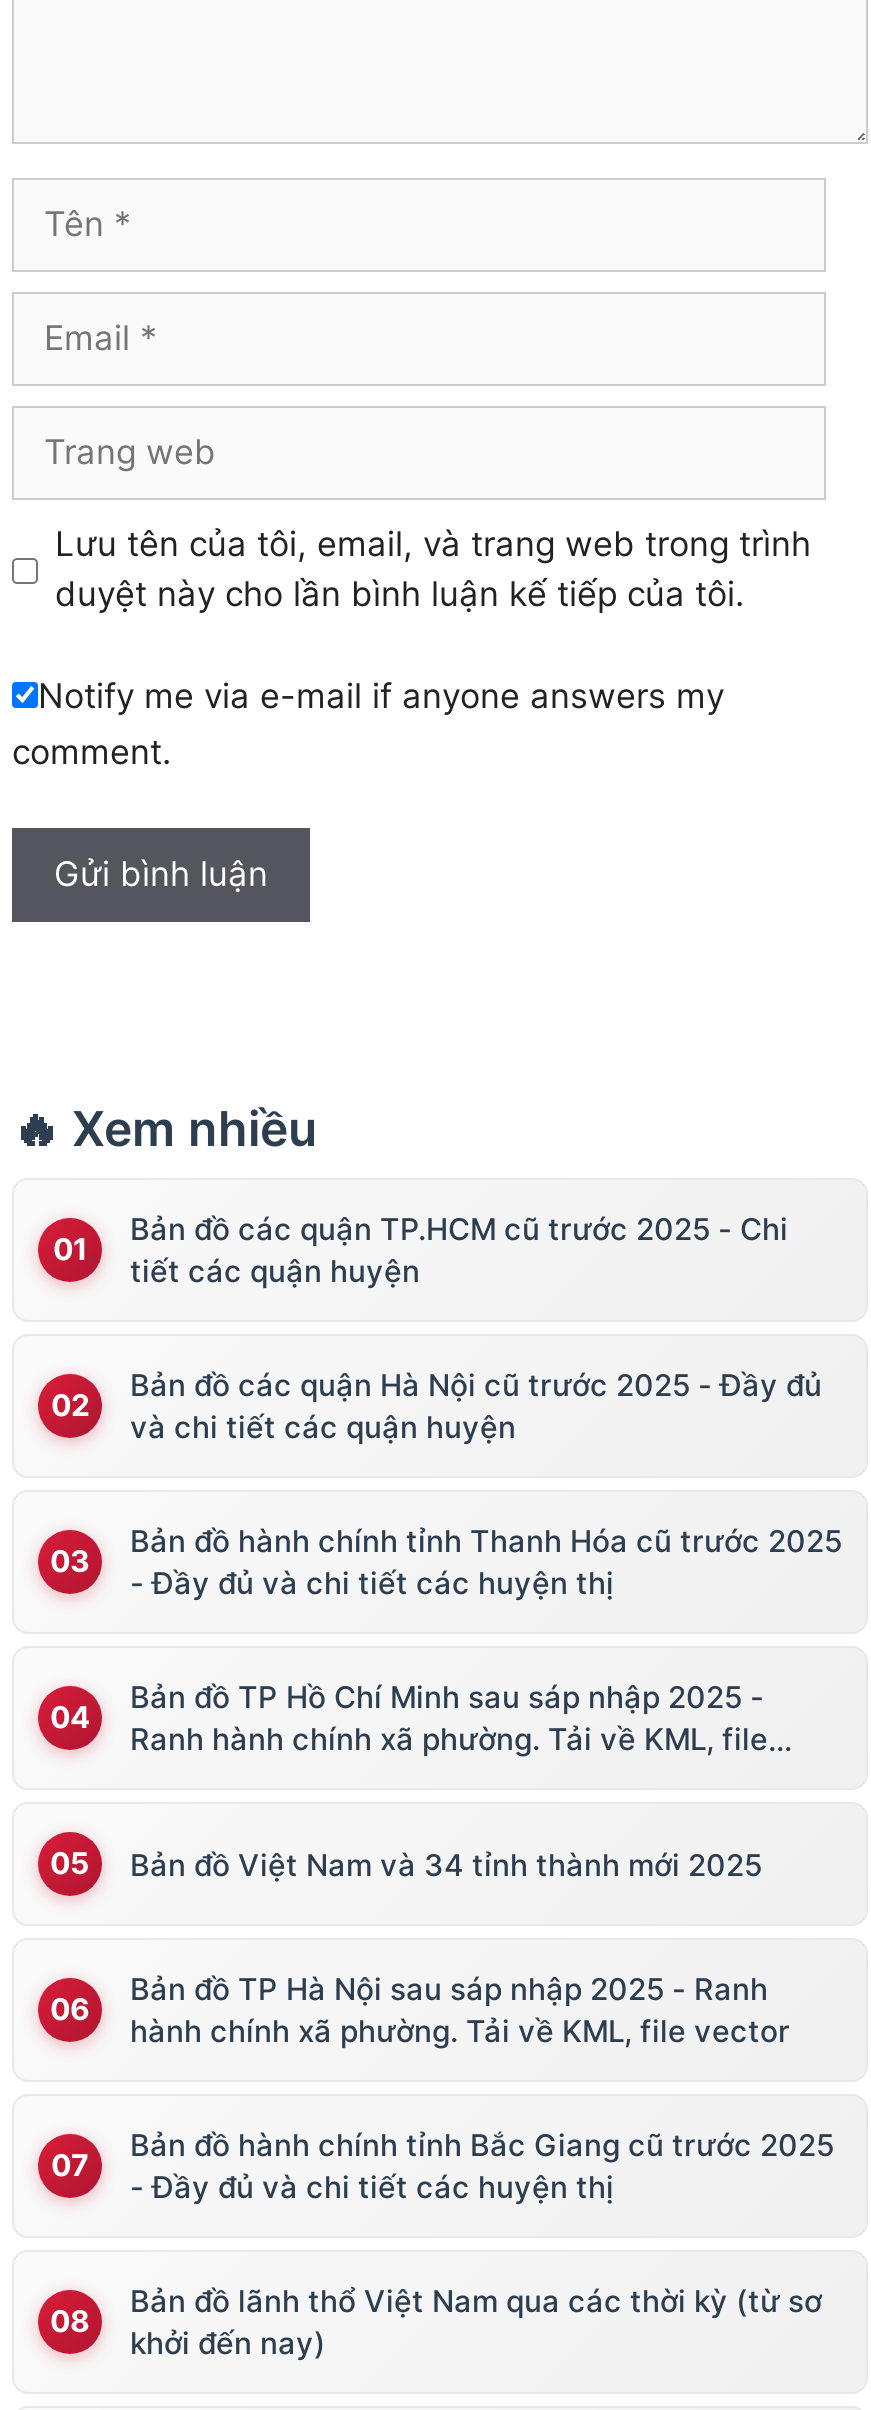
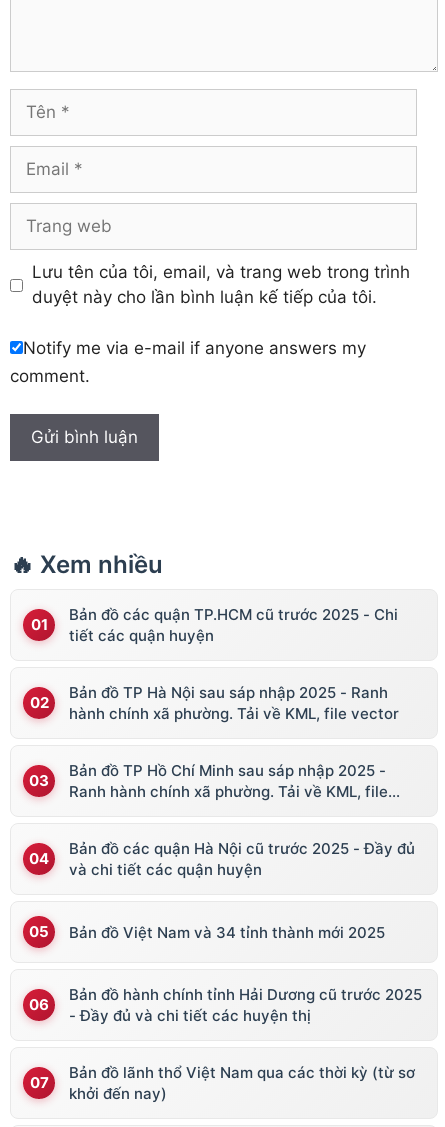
moved down: Bản đồ các quận Hà Nội cũ trước 2025 - Đầy đủ | và chi tiết các quận huyện

- Bản đồ hành chính tỉnh Thanh Hóa cũ trước 2025
- - Đầy đủ và chi tiết các huyện thị

moved up: Bản đồ TP Hà Nội sau sáp nhập 2025 - Ranh | hành chính xã phường. Tải về KML, file vector

- Bản đồ hành chính tỉnh Bắc Giang cũ trước 2025
+ Bản đồ hành chính tỉnh Hải Dương cũ trước 2025
